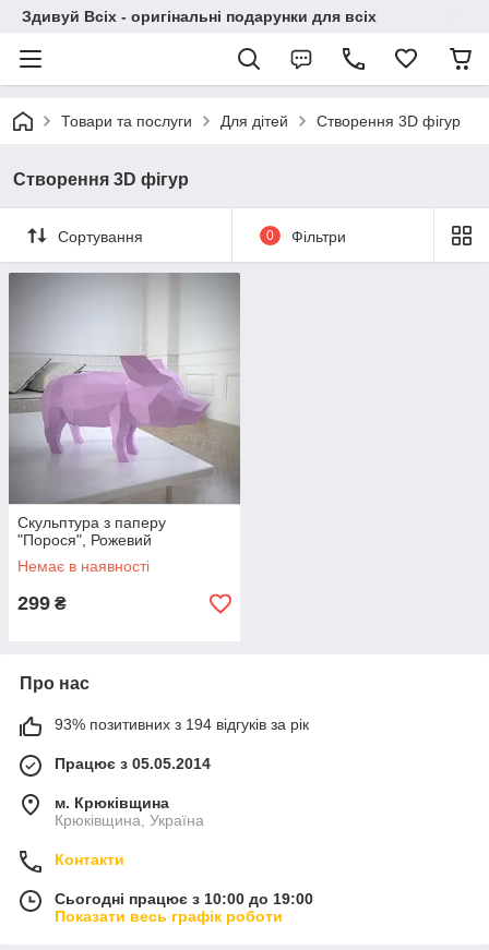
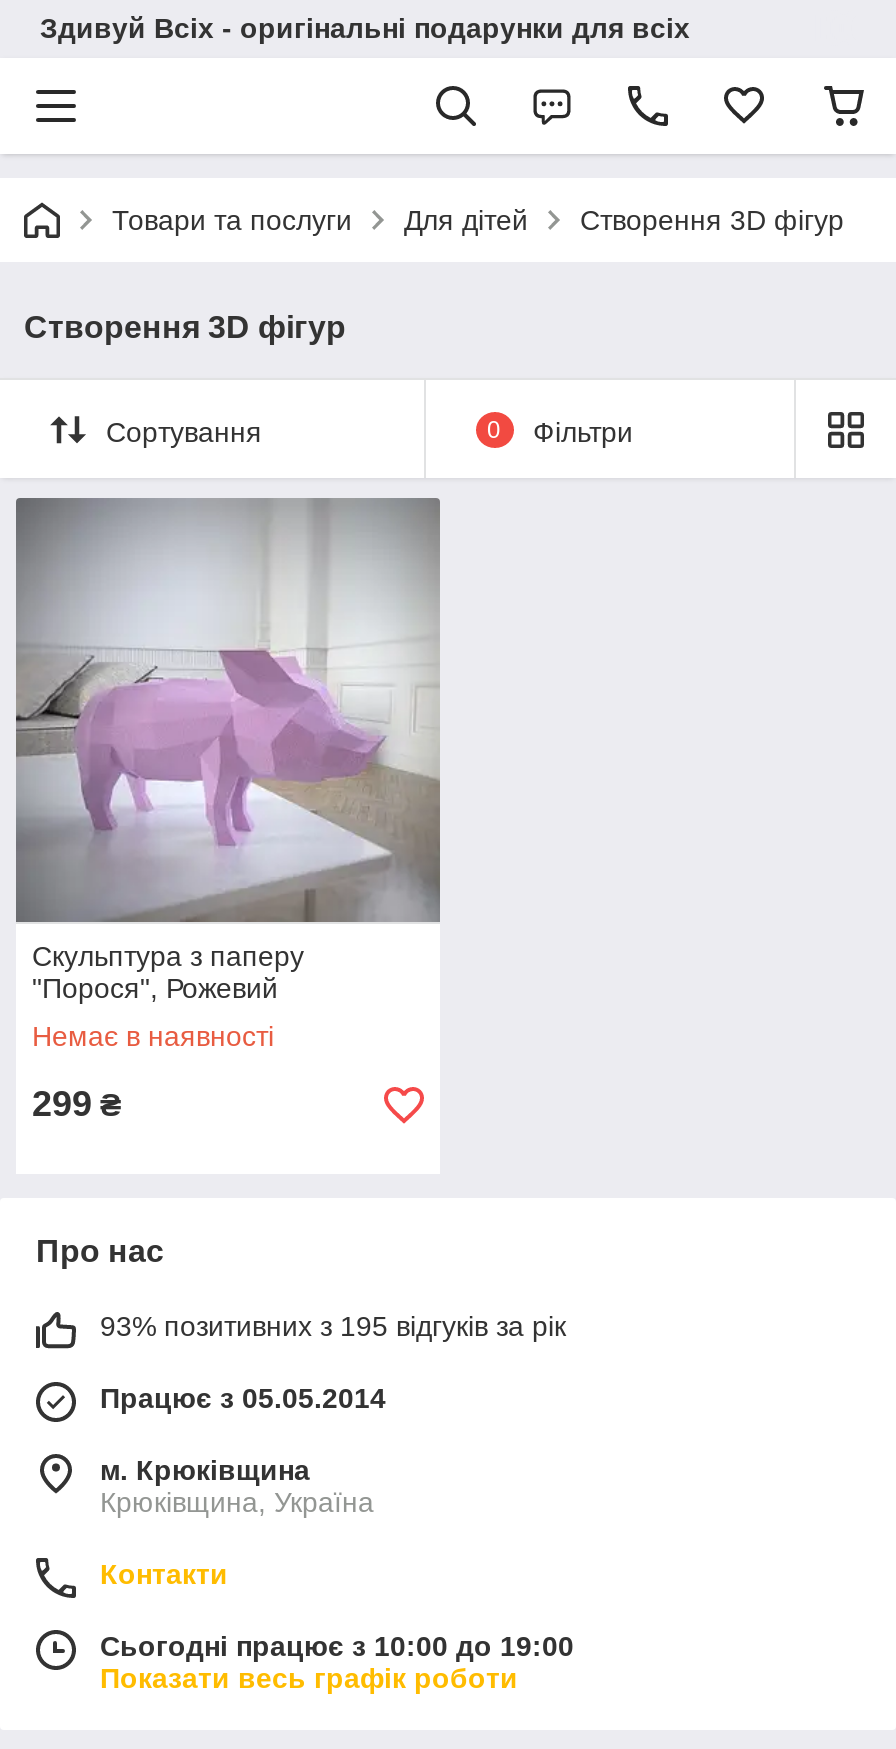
- 93% позитивних з 194 відгуків за рік
+ 93% позитивних з 195 відгуків за рік
